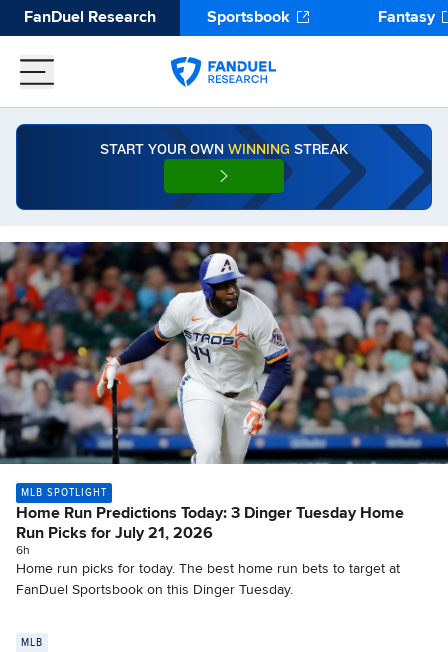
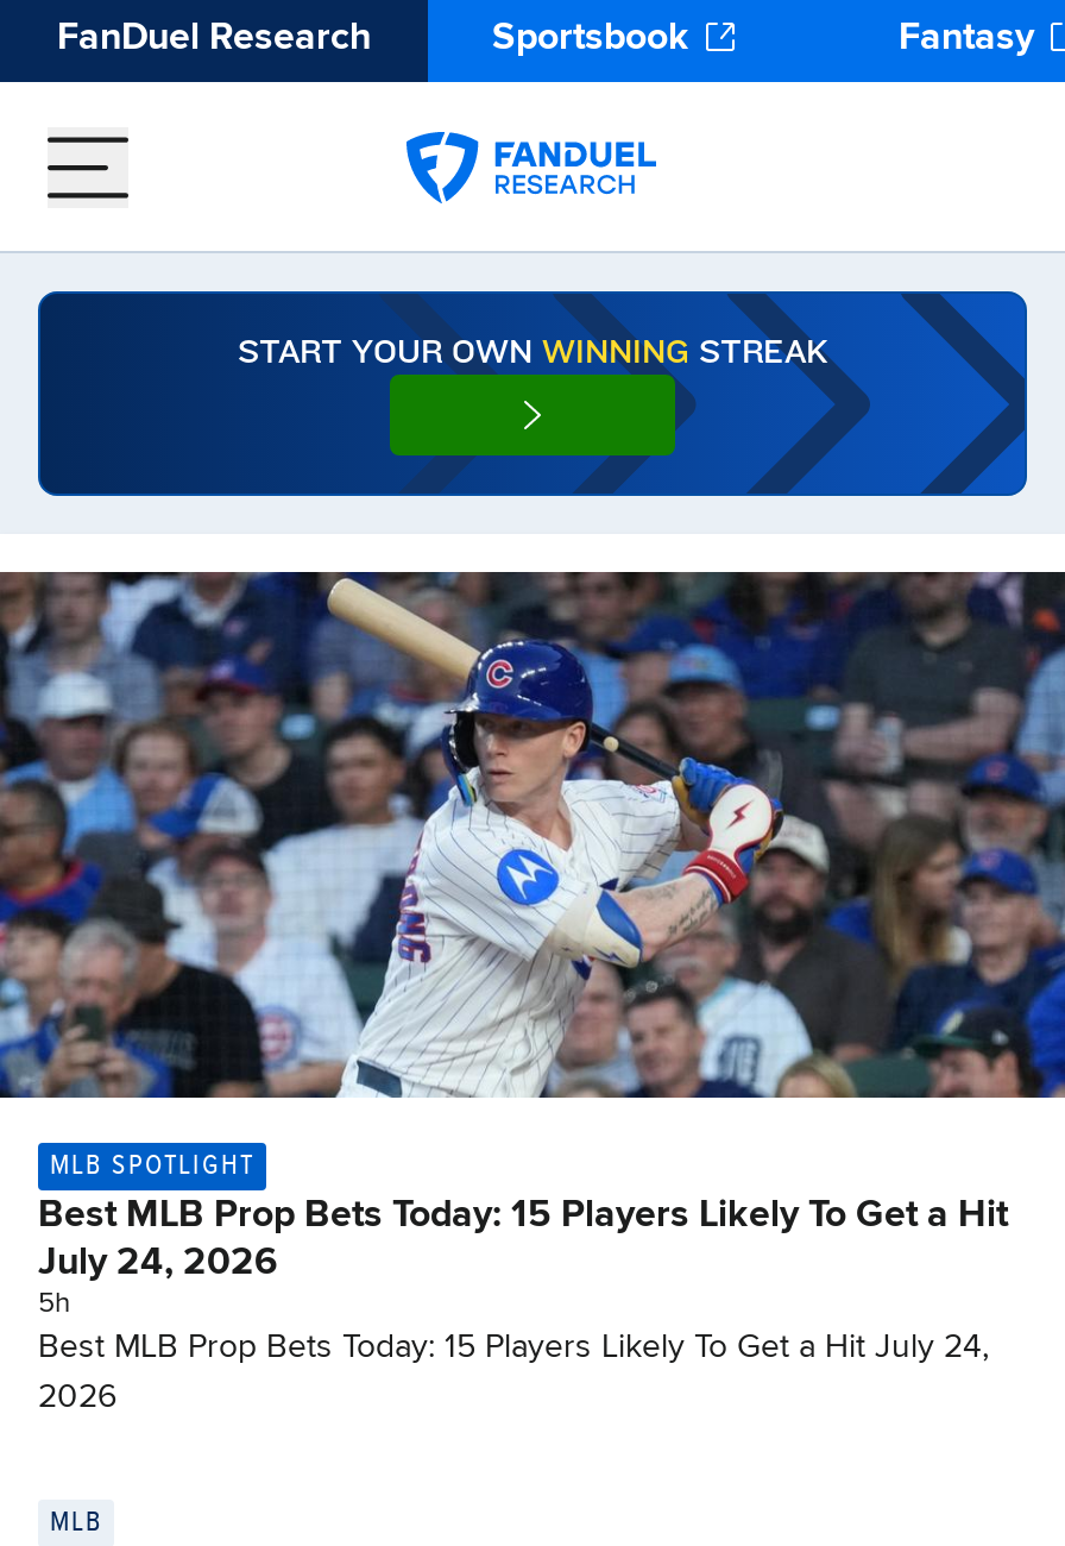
- [image]
+ [image]

- Home Run Predictions Today: 3 Dinger Tuesday Home
- Run Picks for July 21, 2026
- 6h
- Home run picks for today. The best home run bets to target at
+ Best MLB Prop Bets Today: 15 Players Likely To Get a Hit
+ July 24, 2026
+ 5h
+ Best MLB Prop Bets Today: 15 Players Likely To Get a Hit July 24,

- FanDuel Sportsbook on this Dinger Tuesday.
+ 2026
